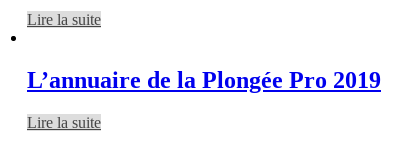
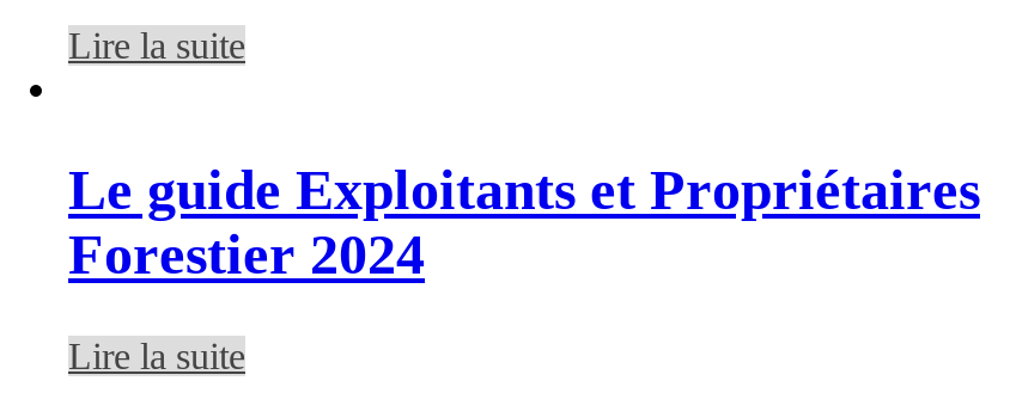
- L’annuaire de la Plongée Pro 2019
+ Le guide Exploitants et Propriétaires
+ Forestier 2024
